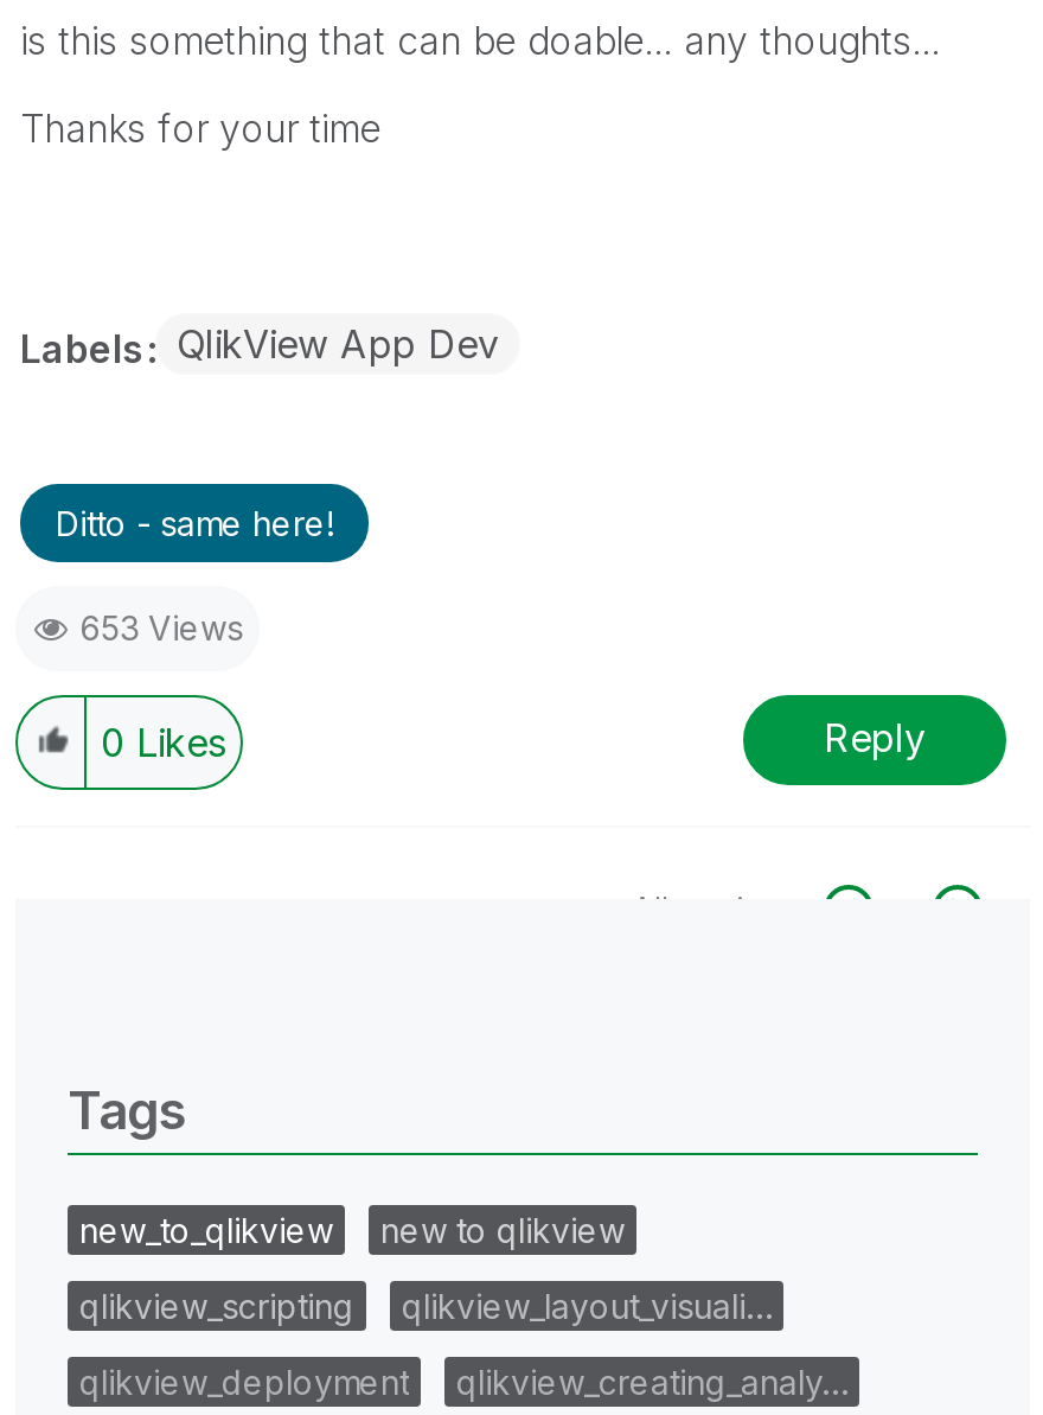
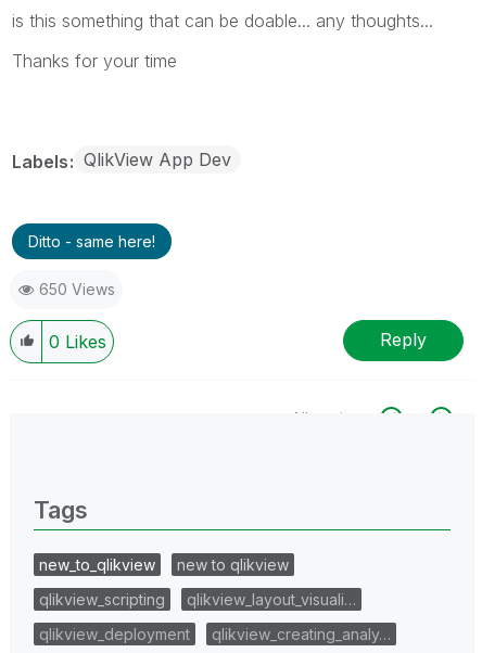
- 653 Views
+ 650 Views
